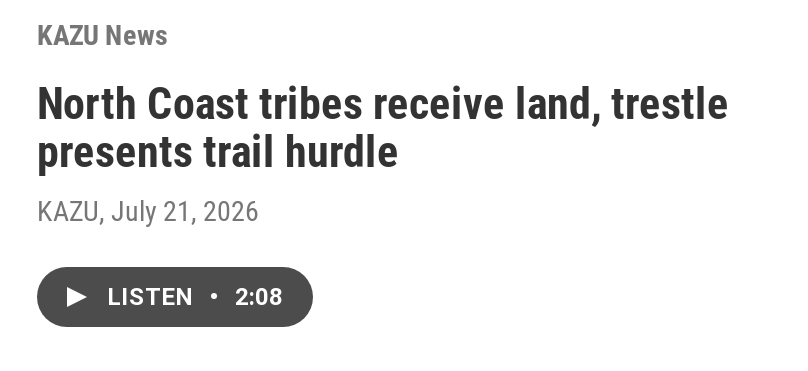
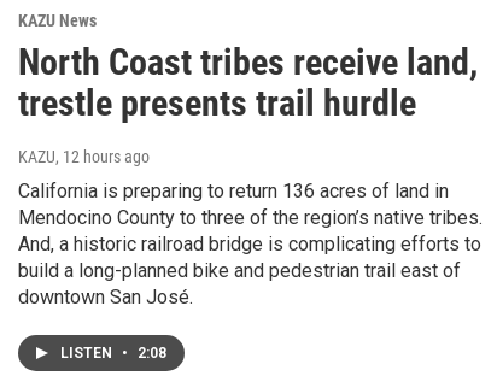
- North Coast tribes receive land, trestle
- presents trail hurdle
- KAZU, July 21, 2026
+ North Coast tribes receive land,
+ trestle presents trail hurdle
+ KAZU, 12 hours ago
+ California is preparing to return 136 acres of land in
+ Mendocino County to three of the region’s native tribes.
+ And, a historic railroad bridge is complicating efforts to
+ build a long-planned bike and pedestrian trail east of
+ downtown San José.
